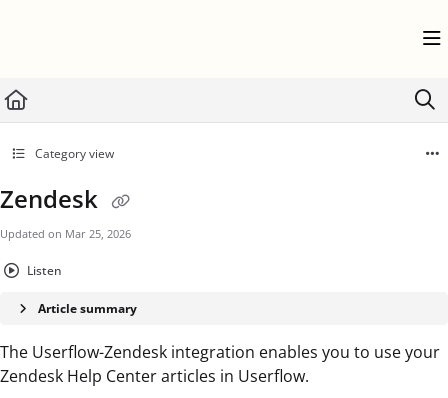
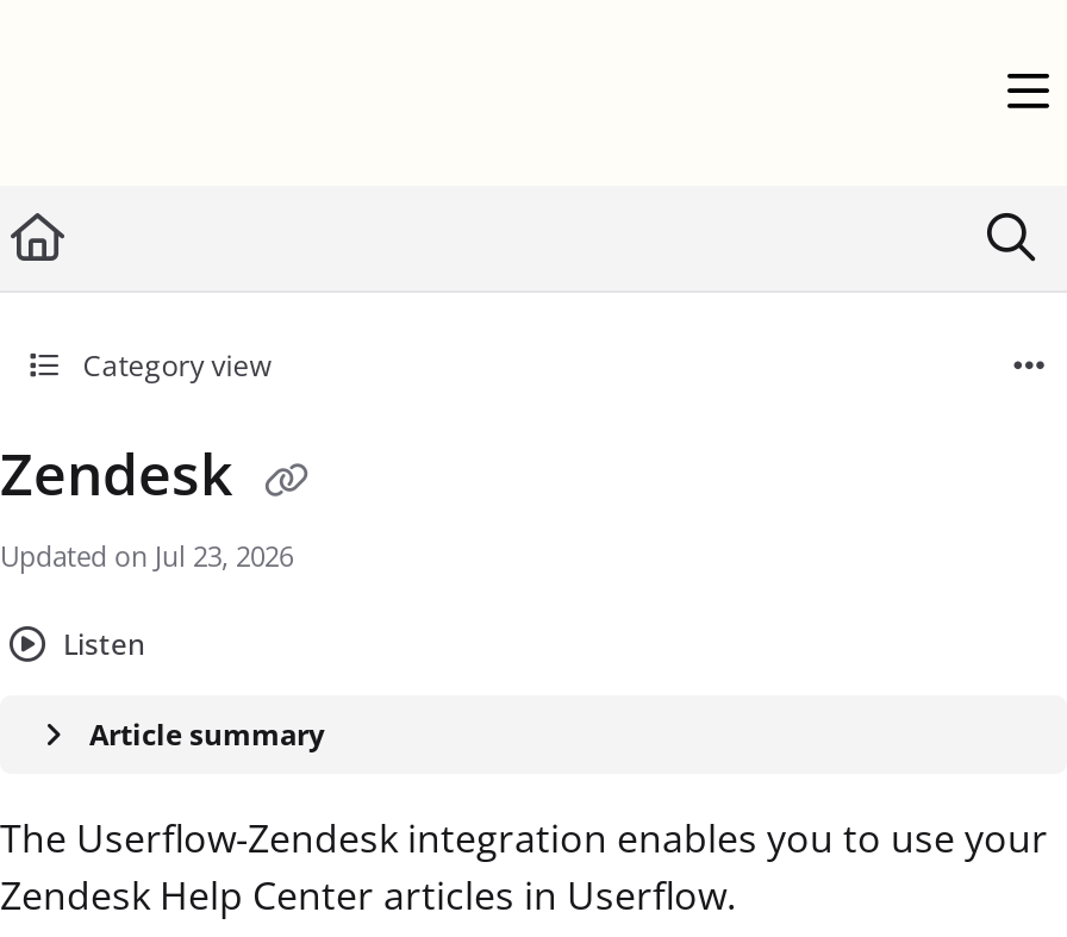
- Updated on Mar 25, 2026
+ Updated on Jul 23, 2026
